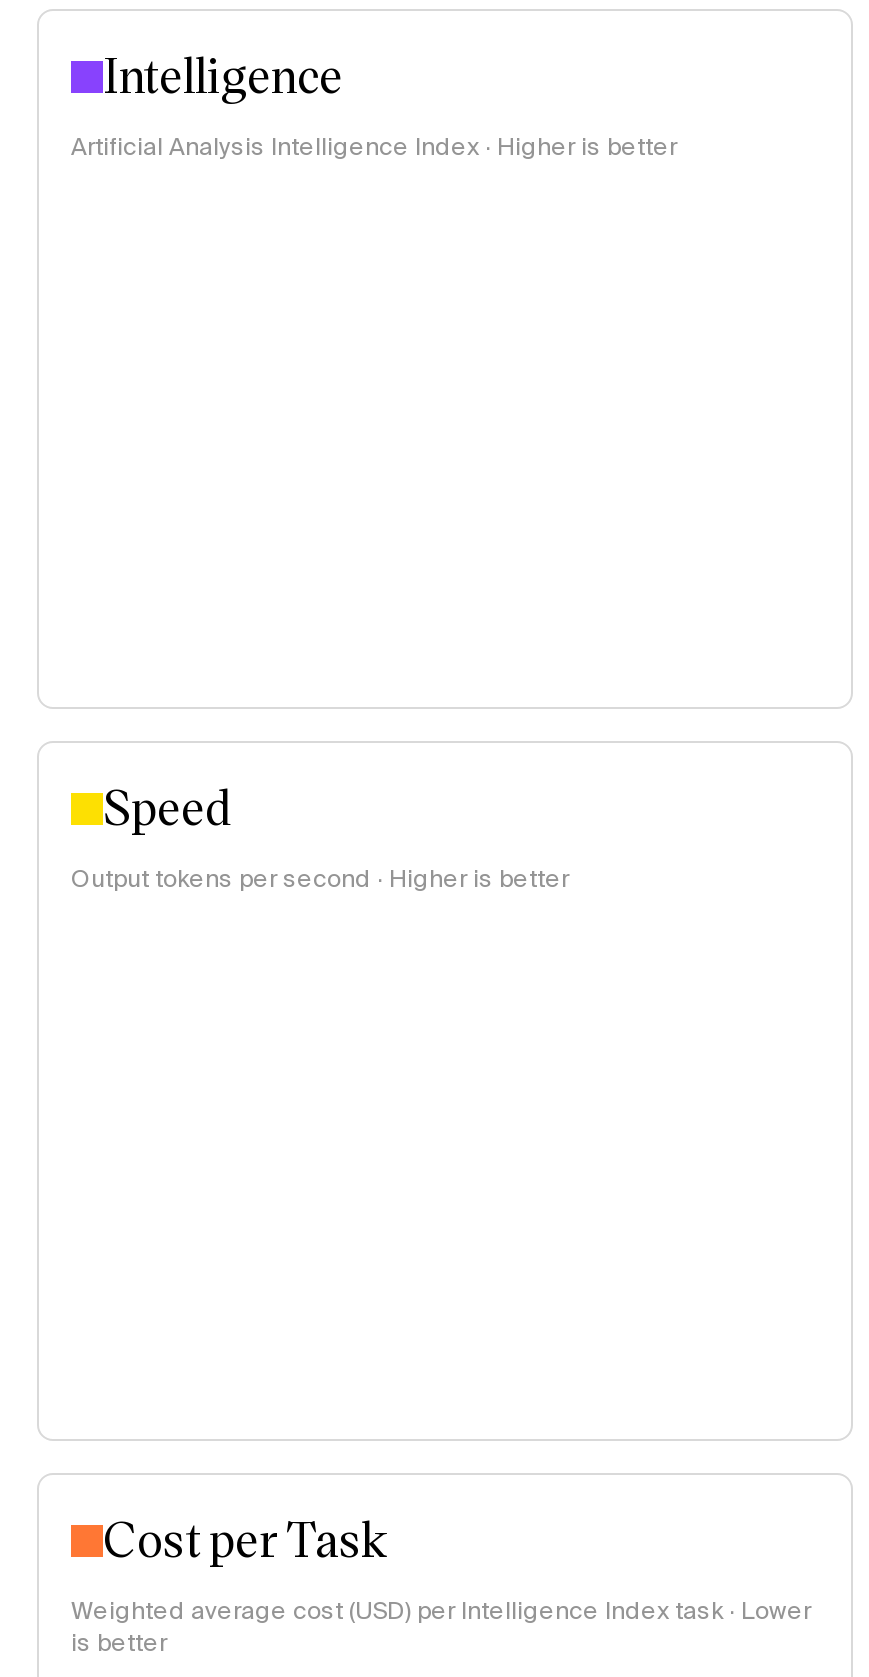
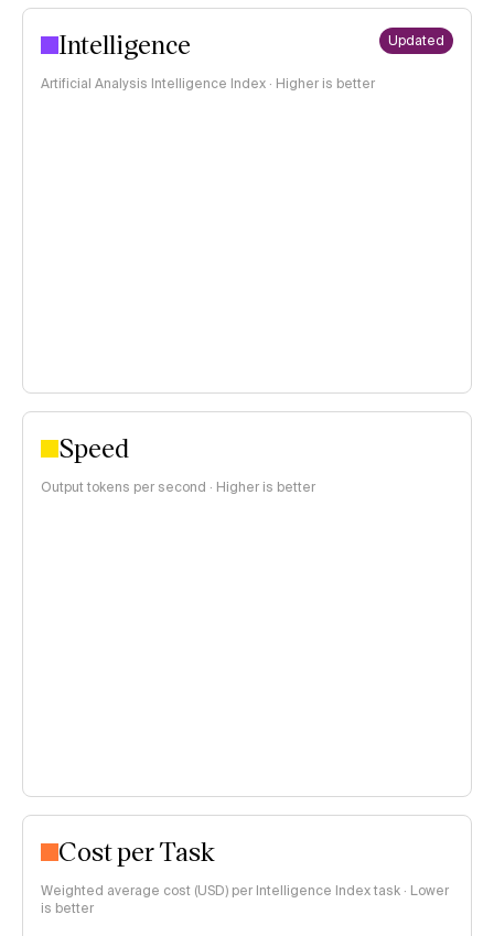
+ Updated
